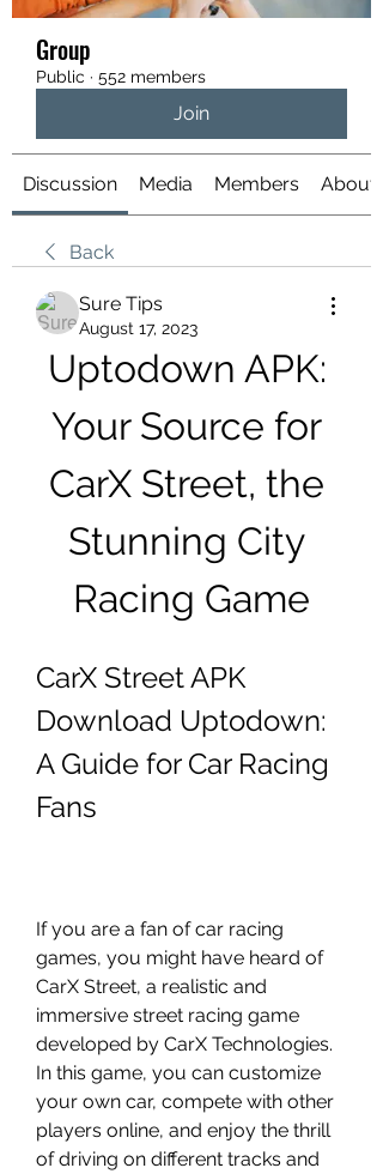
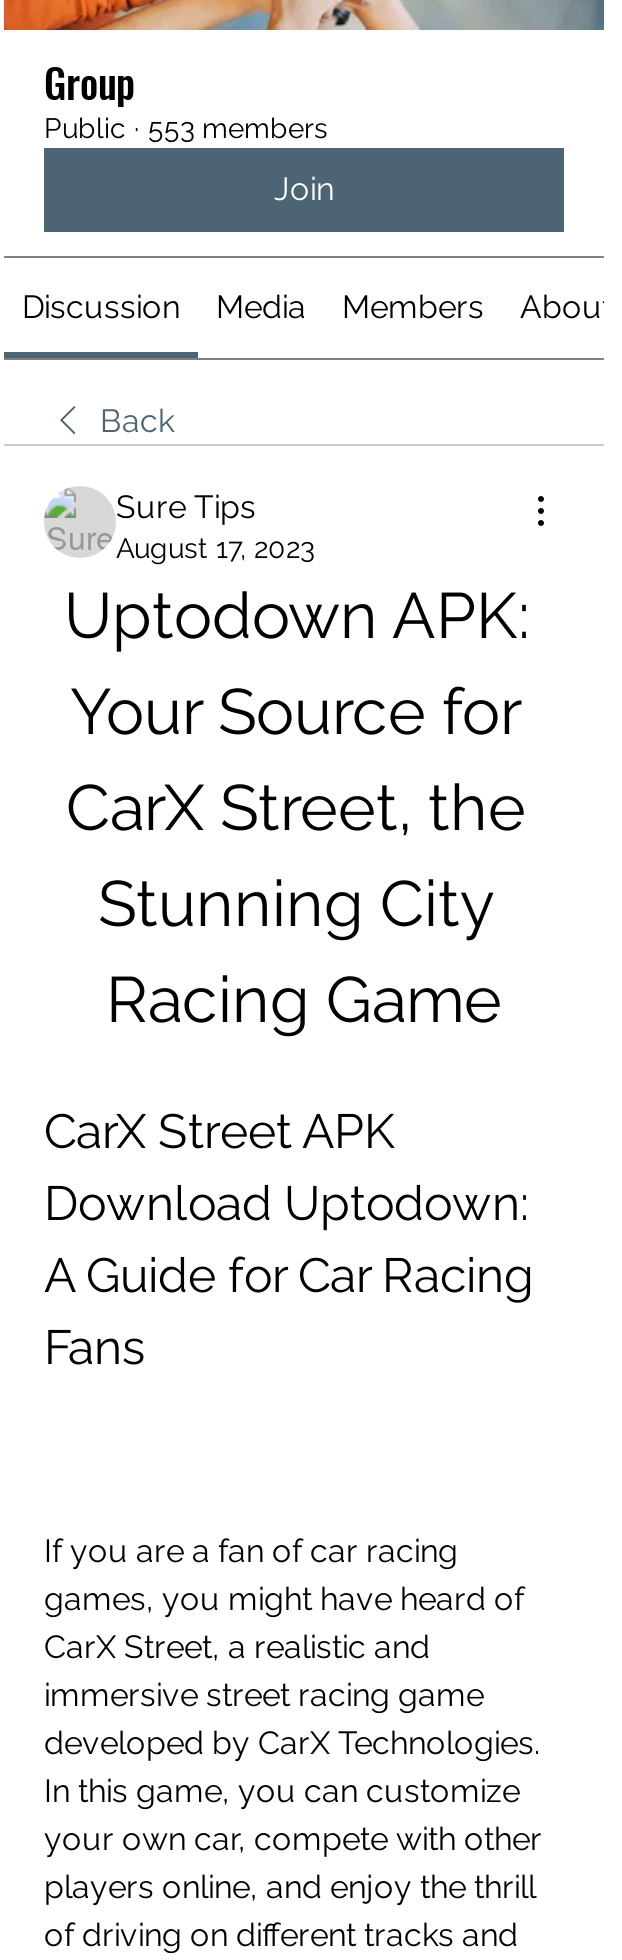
- Public · 552 members
+ Public · 553 members
